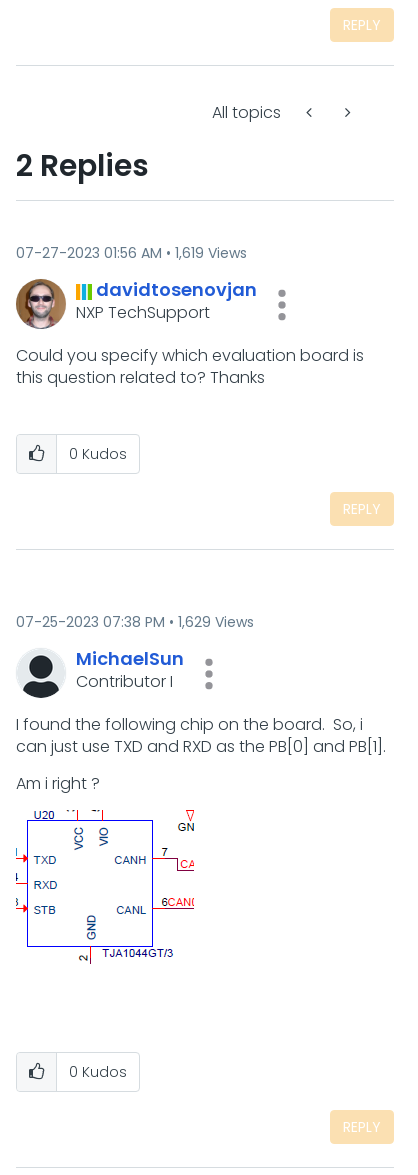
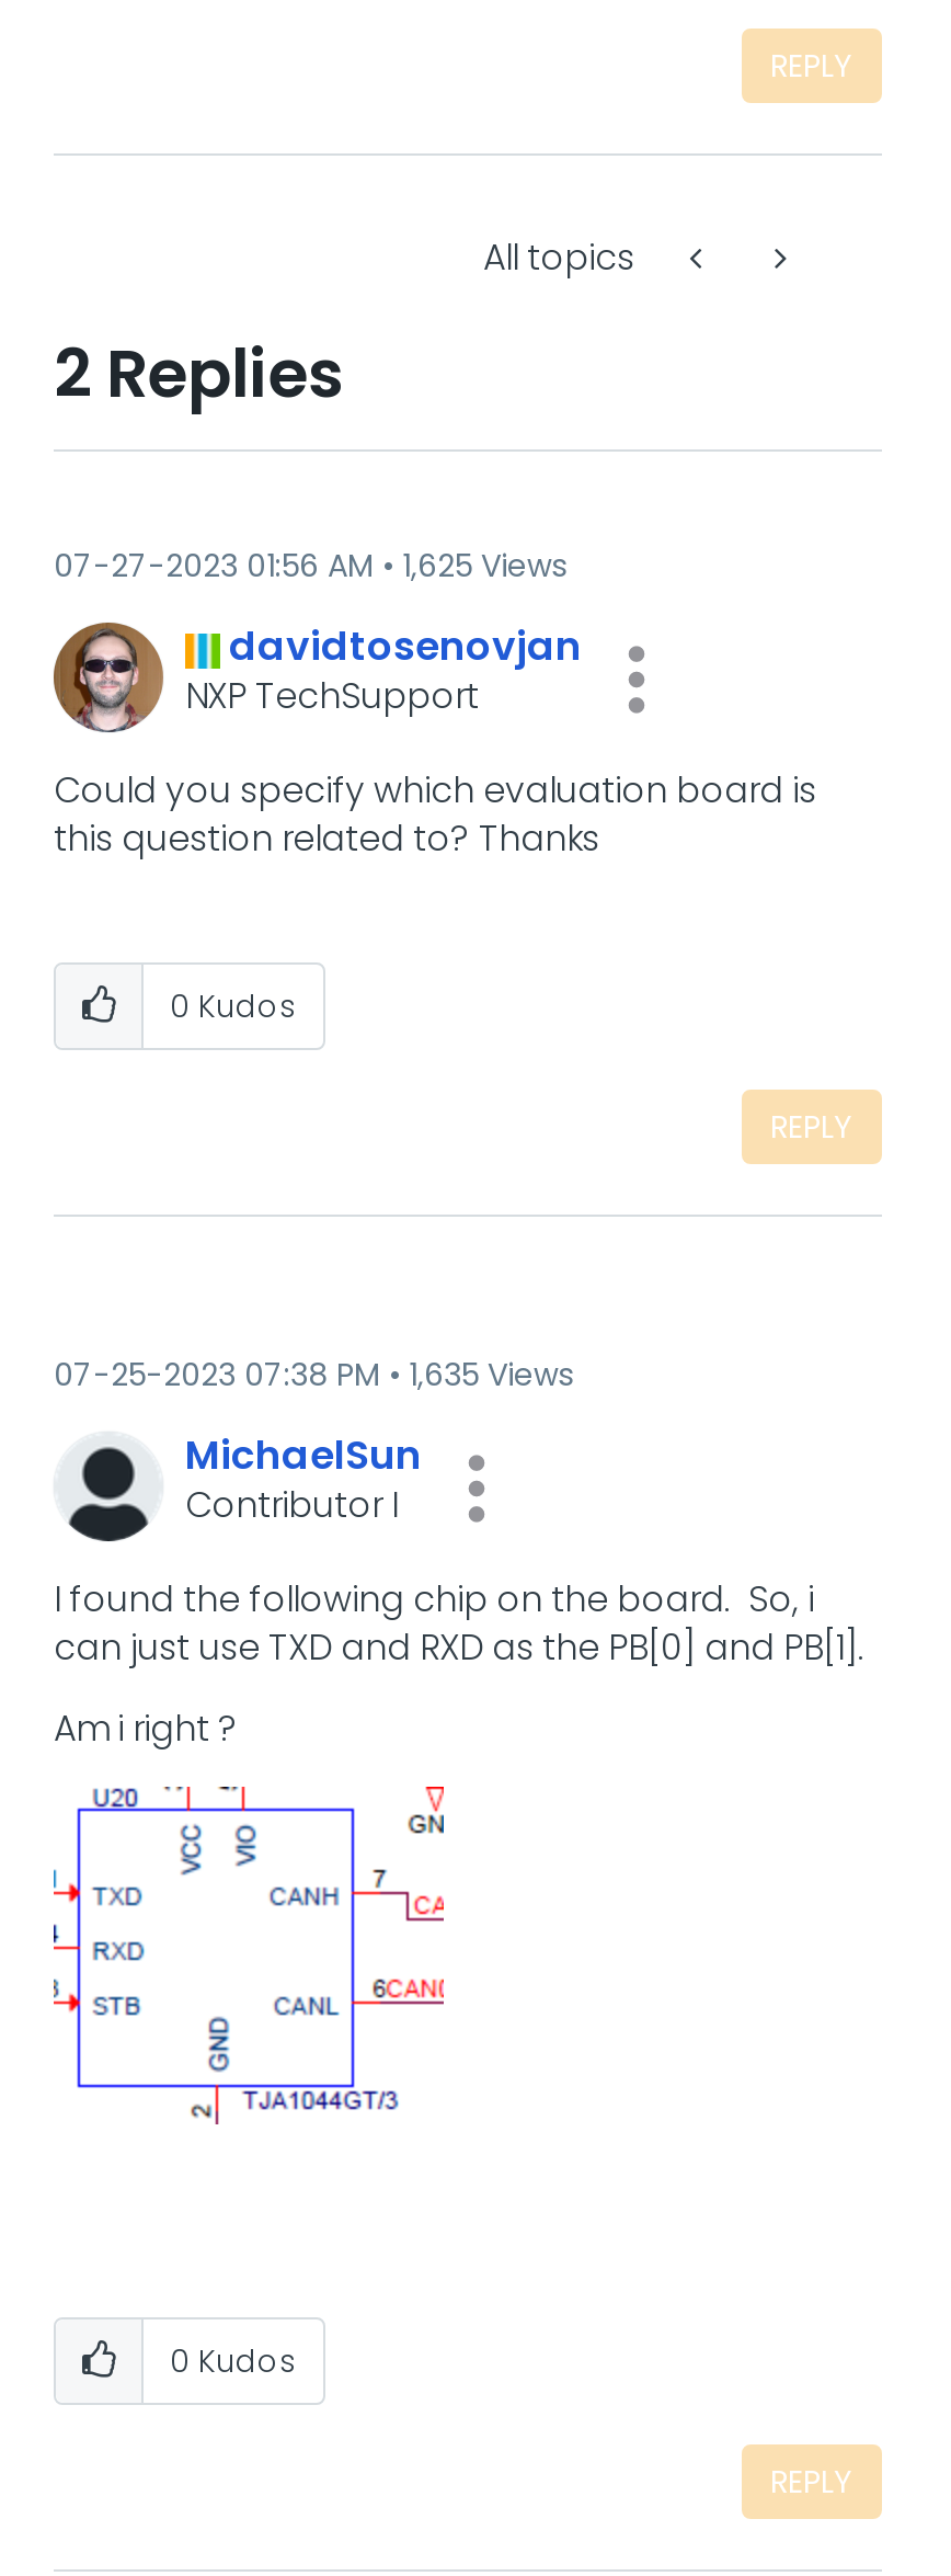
- 07-27-2023 01:56 AM 1,619 Views
+ 07-27-2023 01:56 AM 1,625 Views

- 07-25-2023 07:38 PM 1,629 Views
+ 07-25-2023 07:38 PM 1,635 Views
